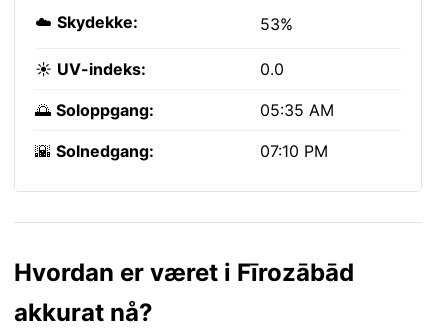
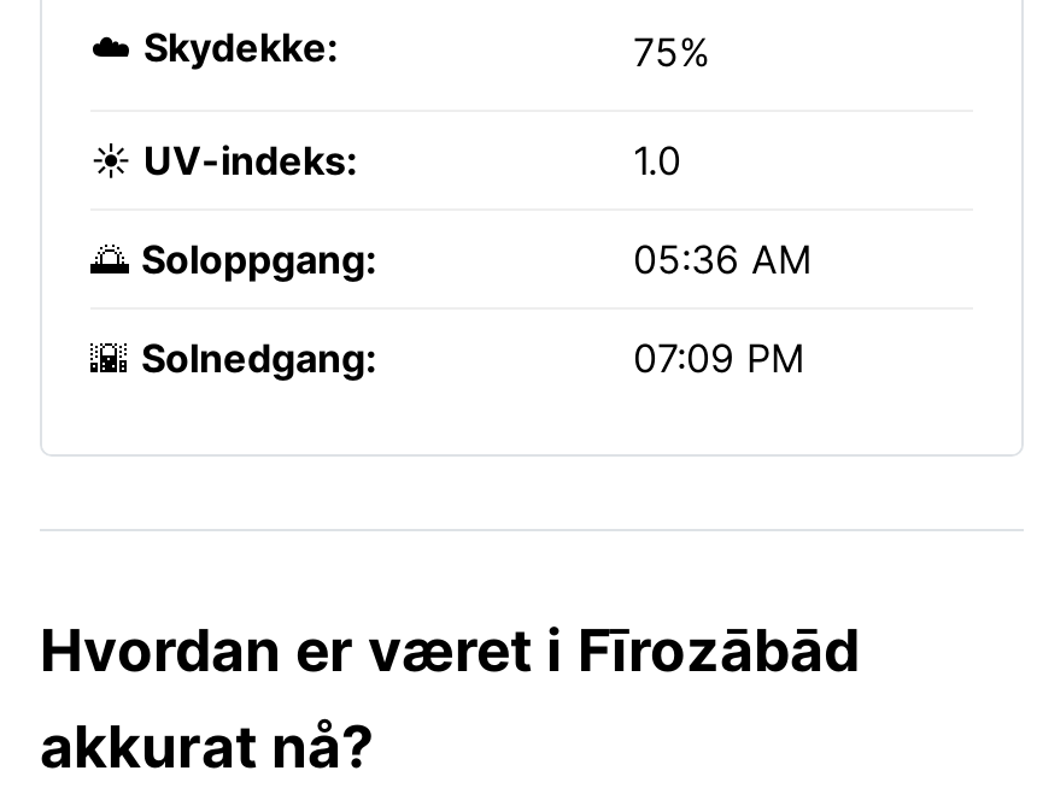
- 53%
+ 75%

- 0.0
+ 1.0

- 05:35 AM
+ 05:36 AM

- 07:10 PM
+ 07:09 PM
